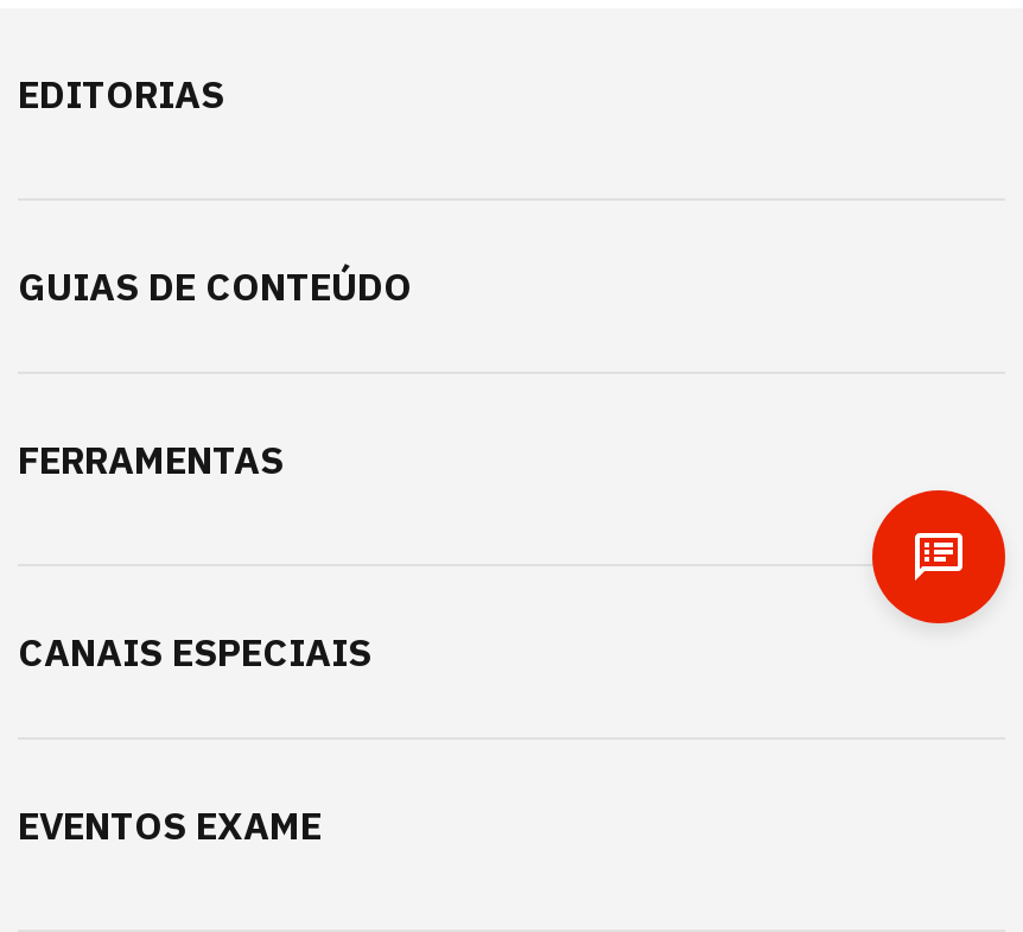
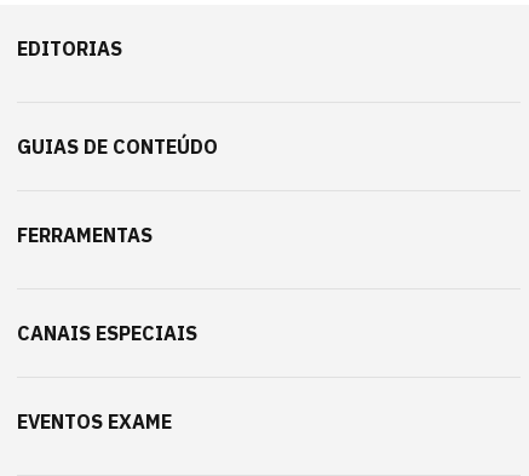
- [image]
